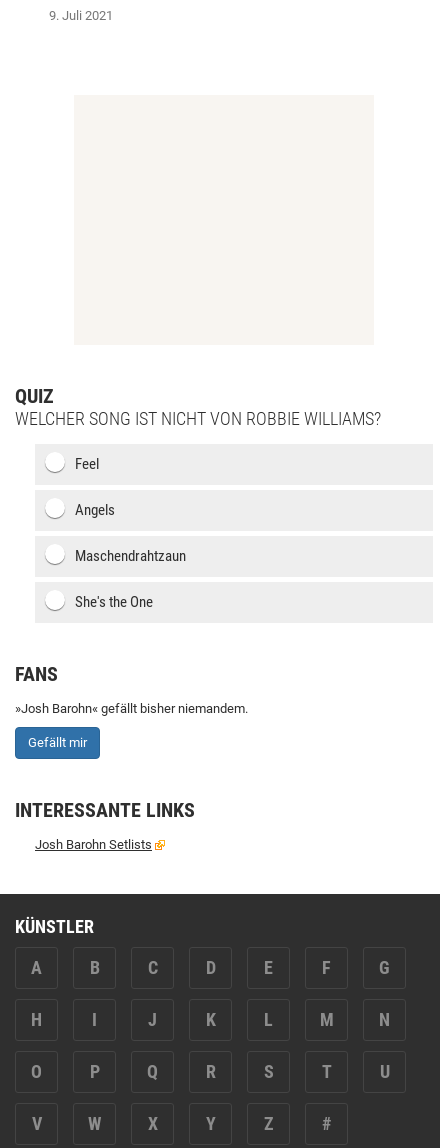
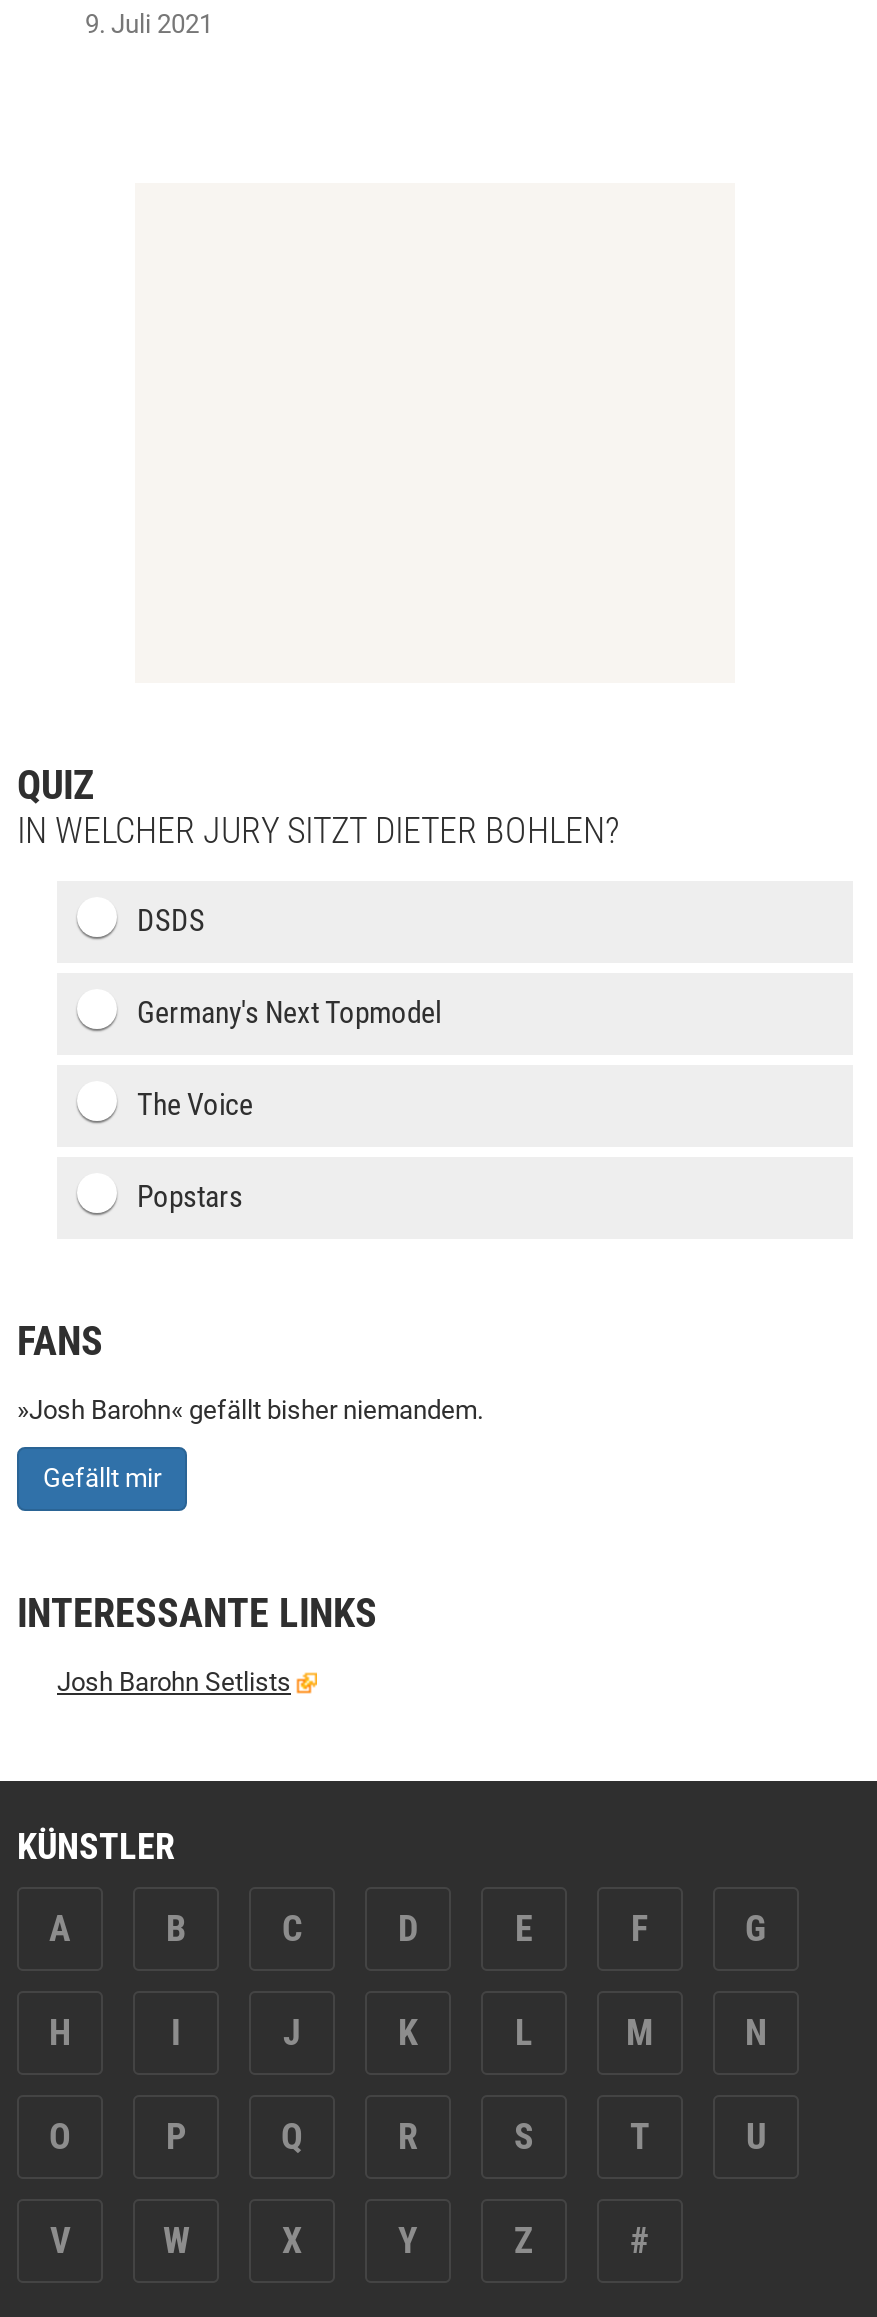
- WELCHER SONG IST NICHT VON ROBBIE WILLIAMS?
+ IN WELCHER JURY SITZT DIETER BOHLEN?

- Feel
+ DSDS

- Angels
+ Germany's Next Topmodel

- Maschendrahtzaun
+ The Voice

- She's the One
+ Popstars
